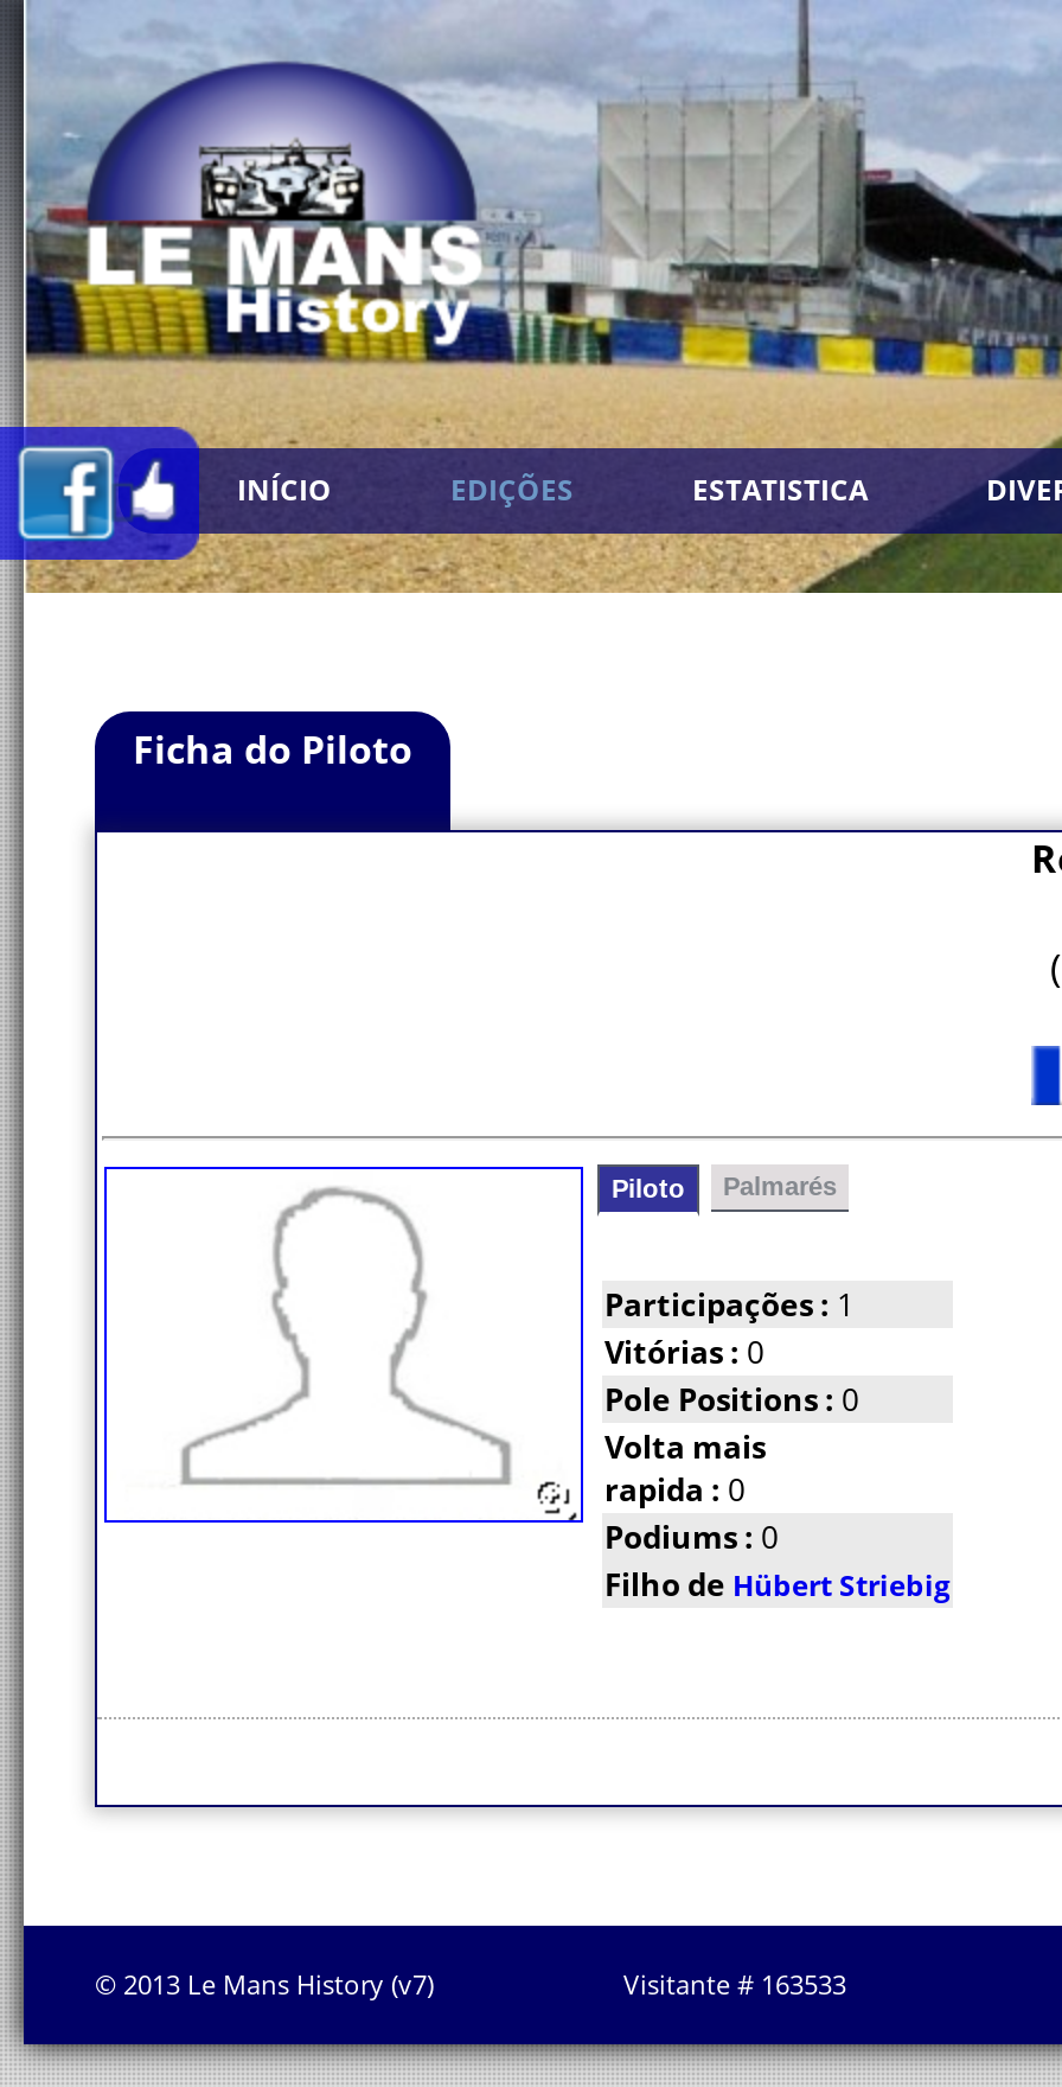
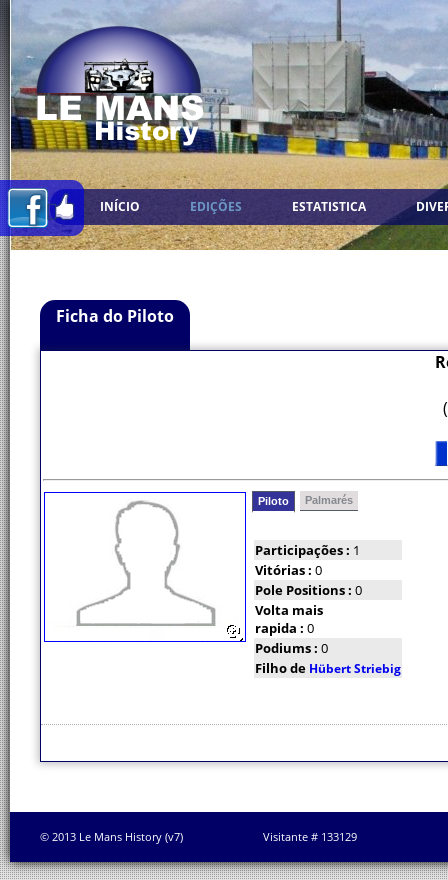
- Visitante # 163533
+ Visitante # 133129
